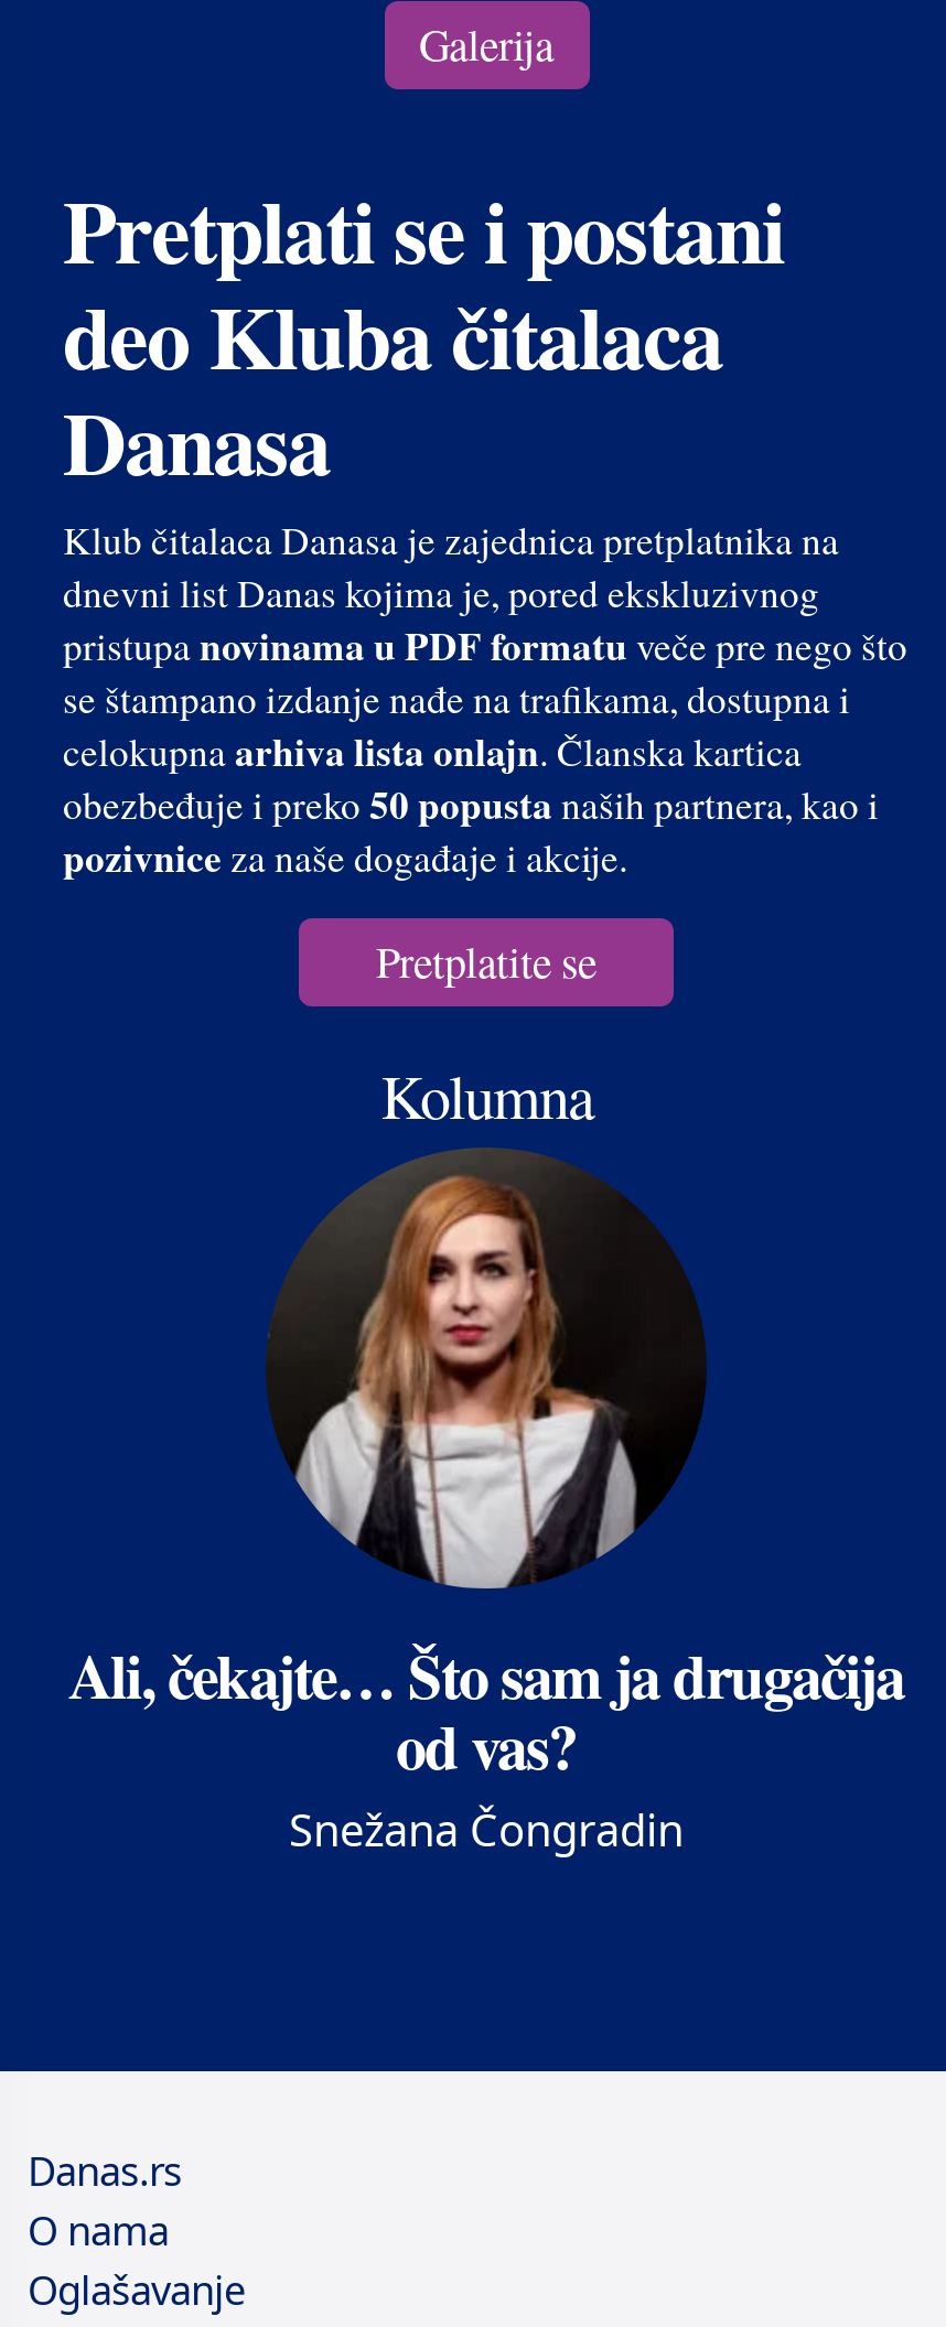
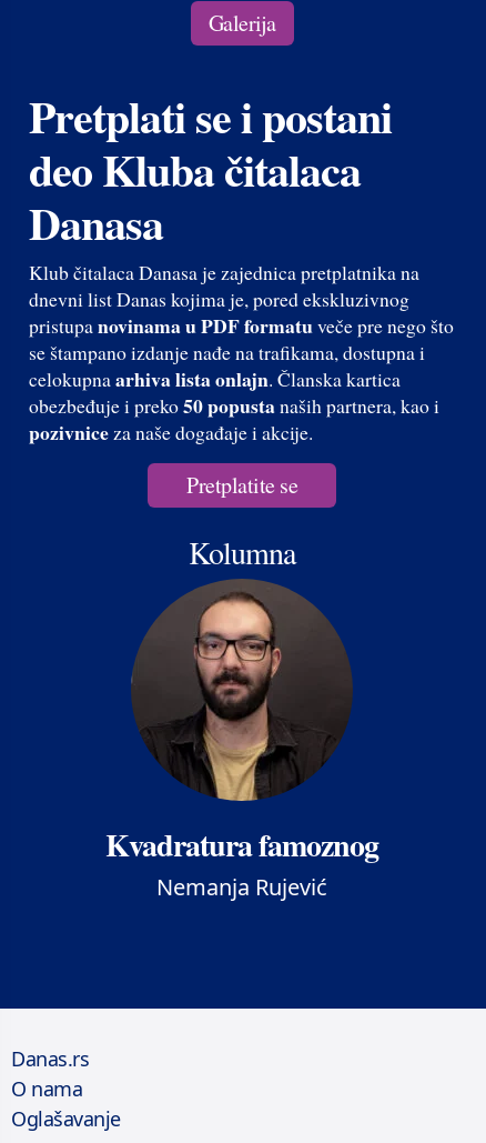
- [image]
- Ali, čekajte… Što sam ja drugačija
- od vas?
- Snežana Čongradin
+ [image]
+ Kvadratura famoznog
+ Nemanja Rujević
